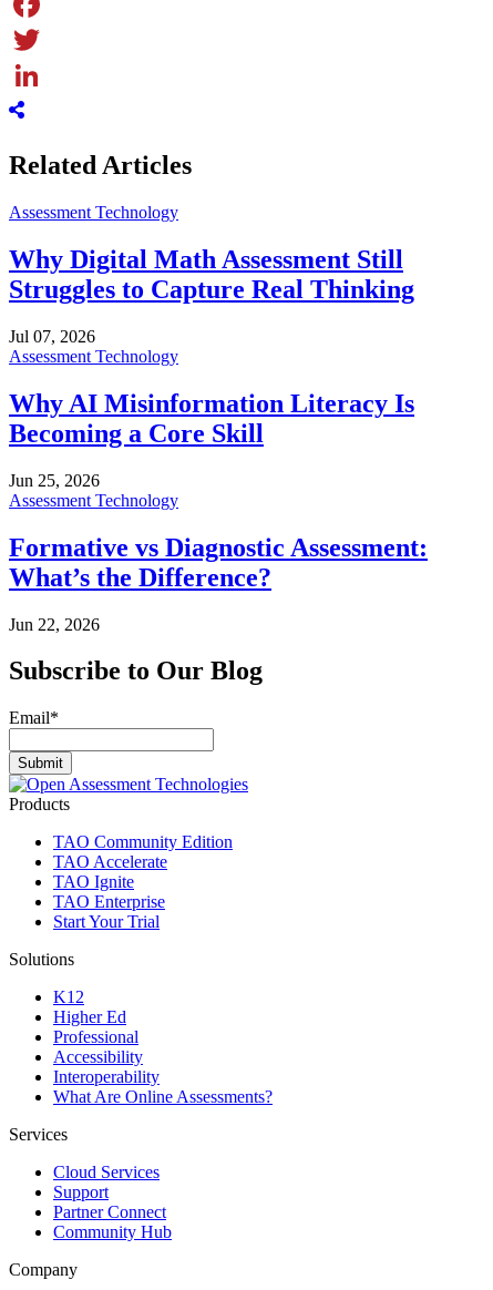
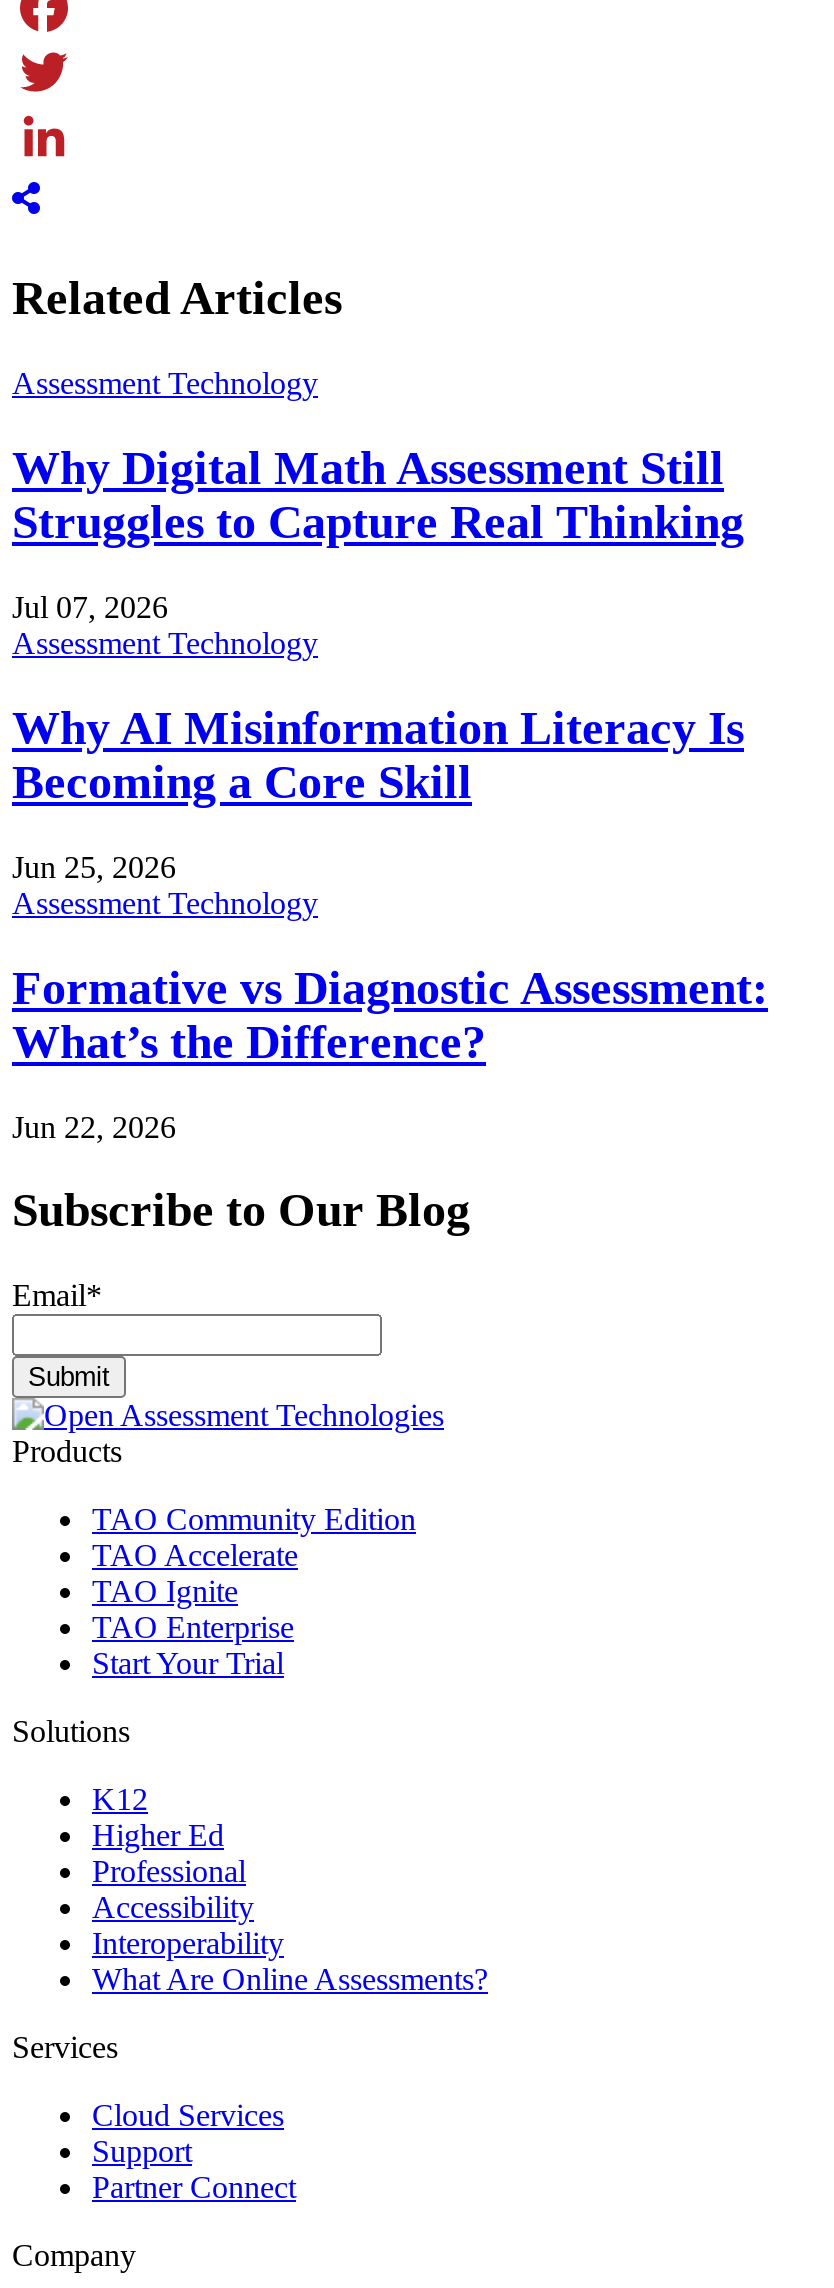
- Community Hub
